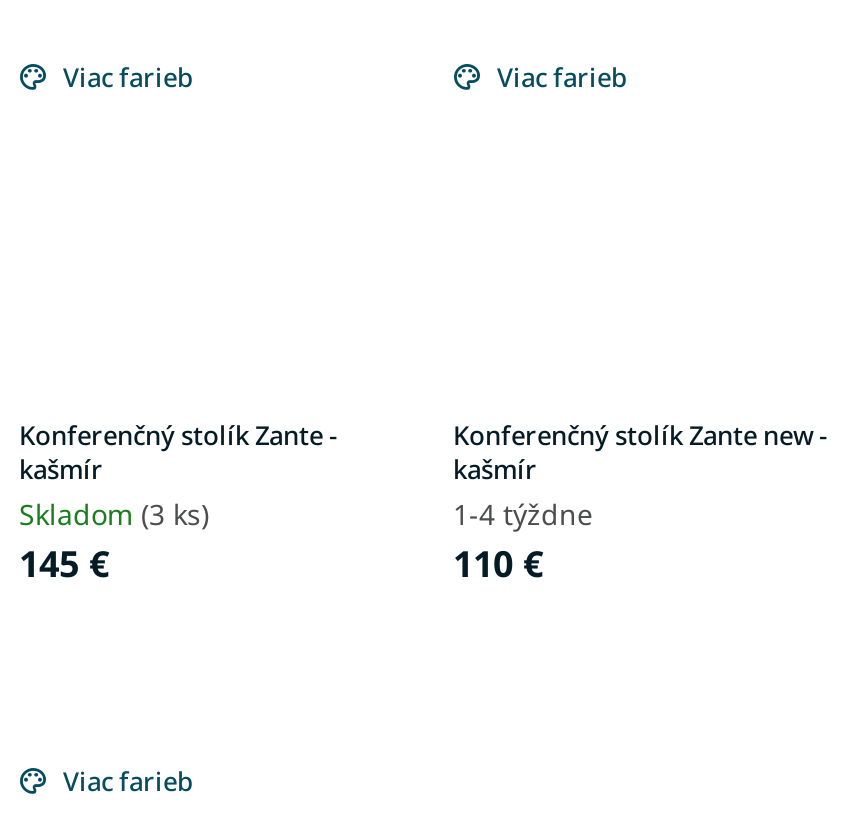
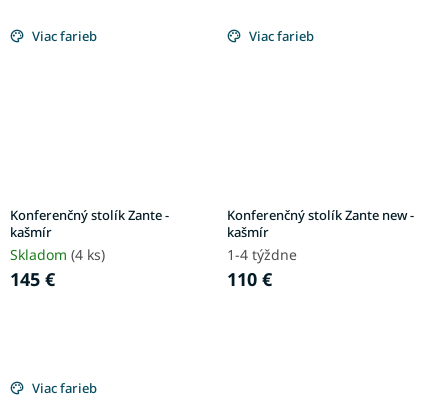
- Skladom (3 ks)
+ Skladom (4 ks)
